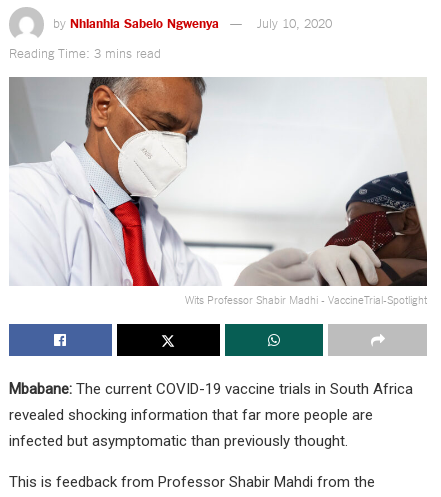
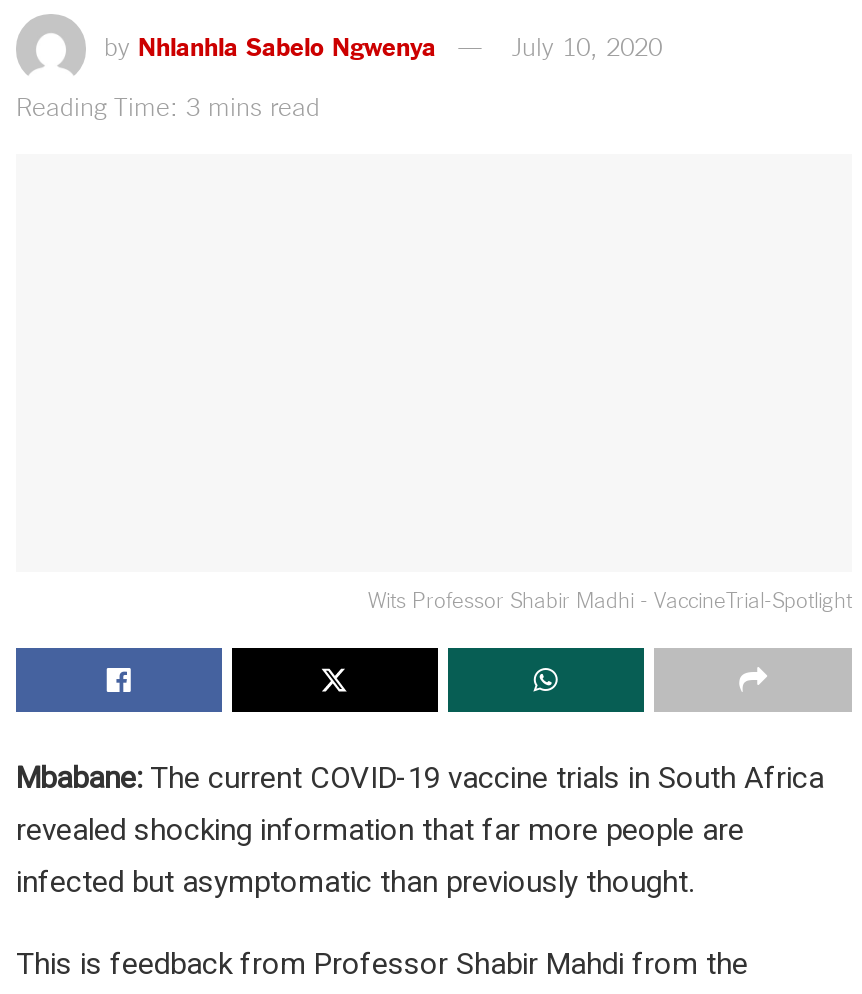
- [image]
